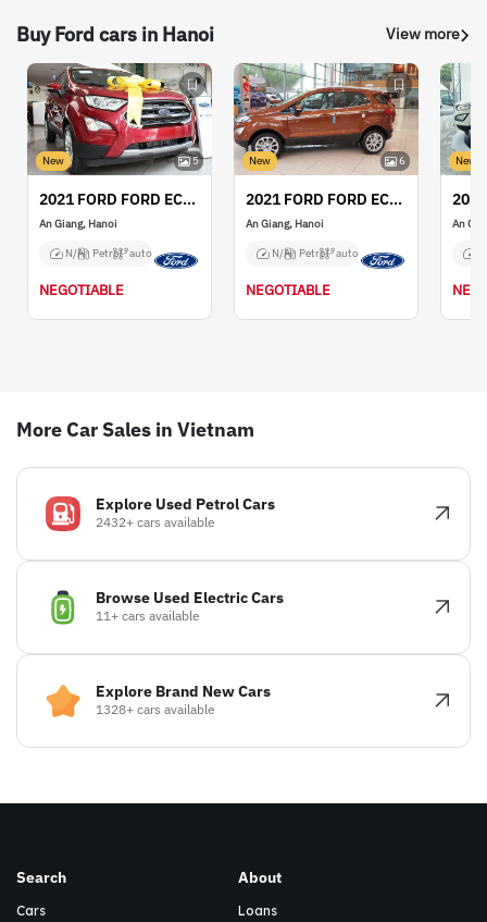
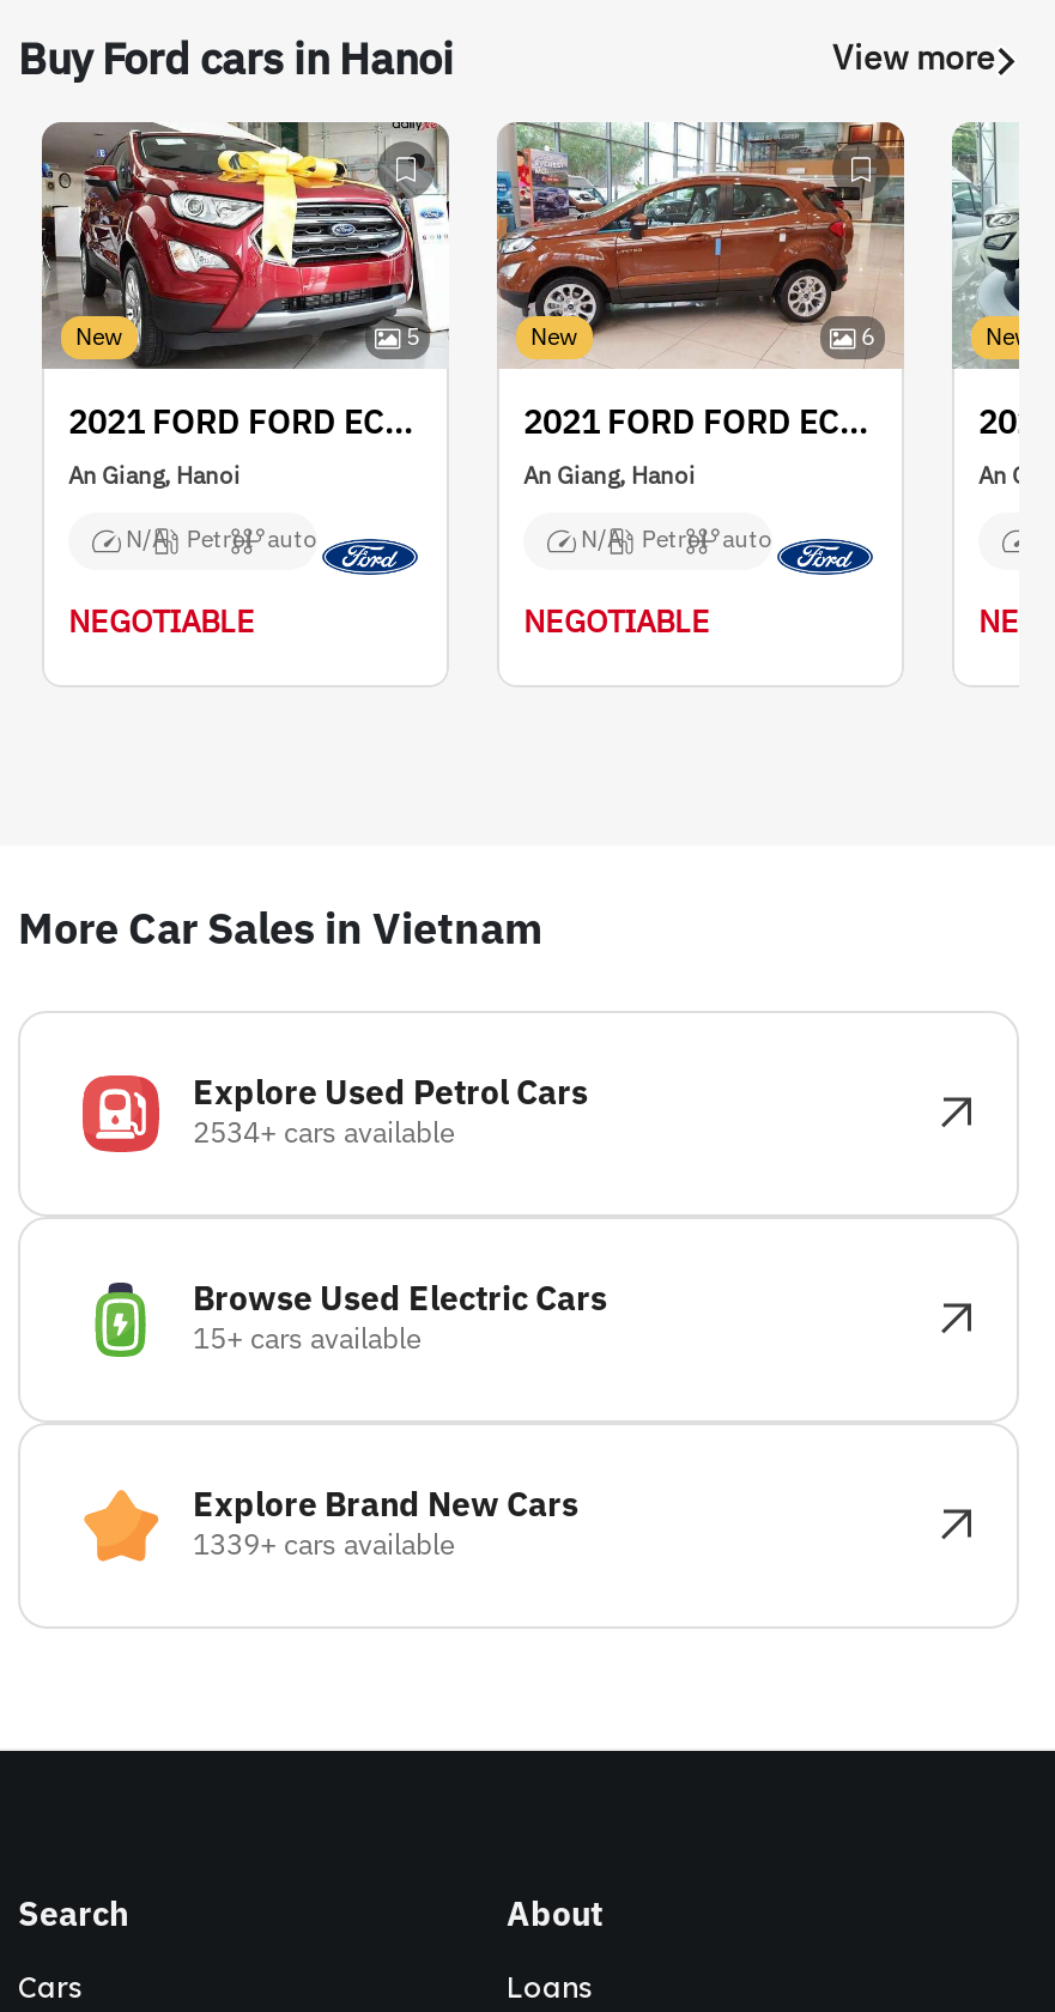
- 2432+ cars available
+ 2534+ cars available

- 11+ cars available
+ 15+ cars available

- 1328+ cars available
+ 1339+ cars available
